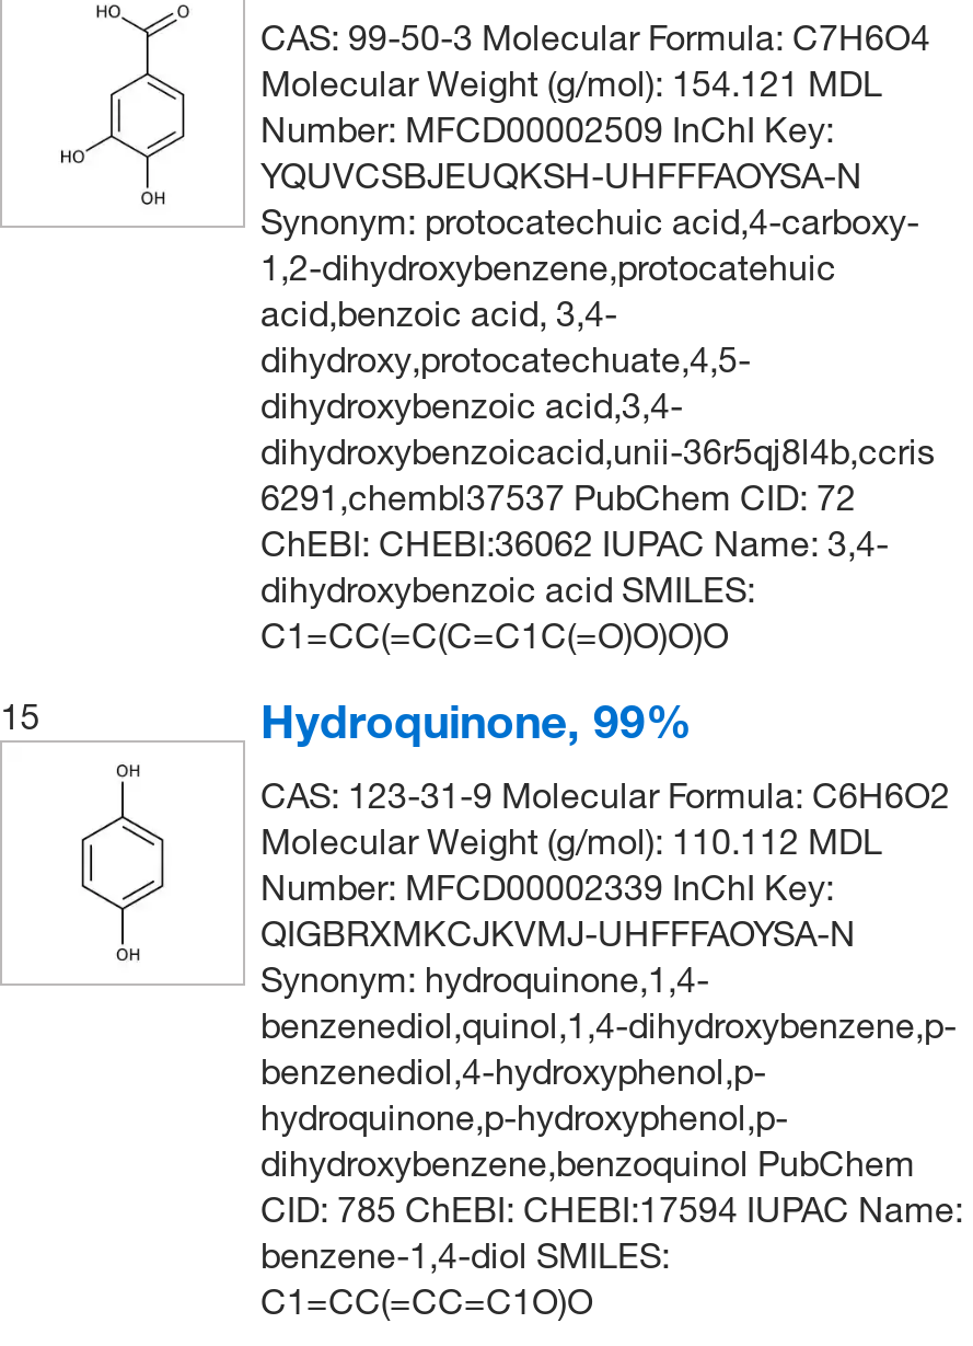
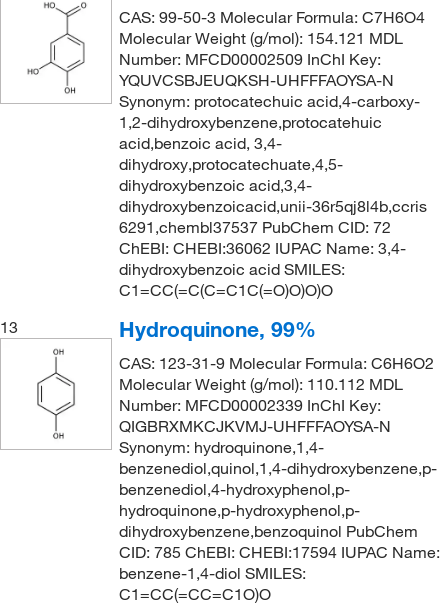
- 15
+ 13
